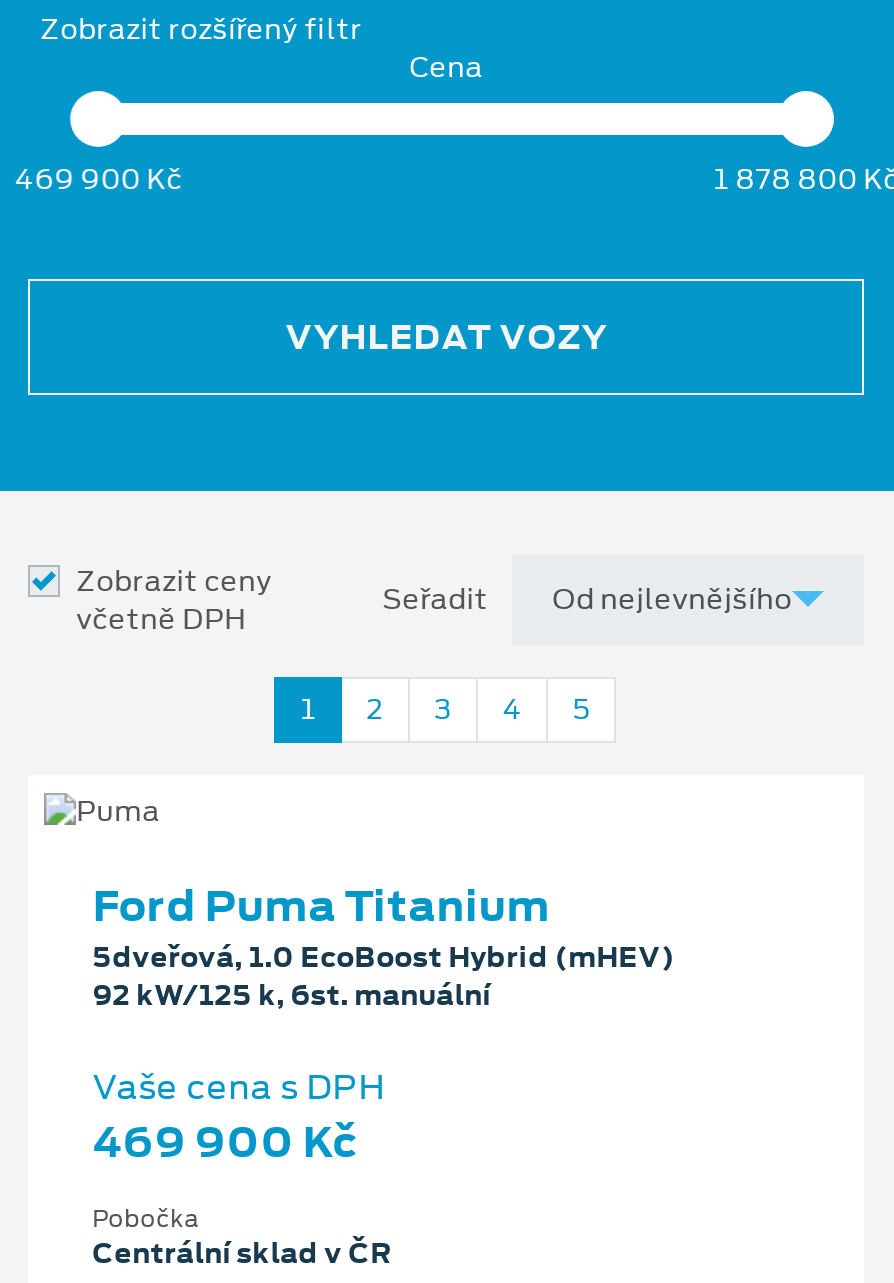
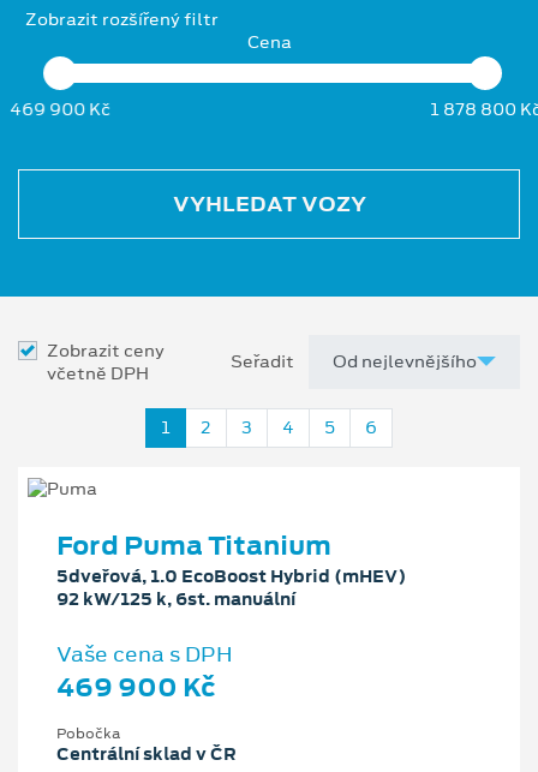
+ 6
